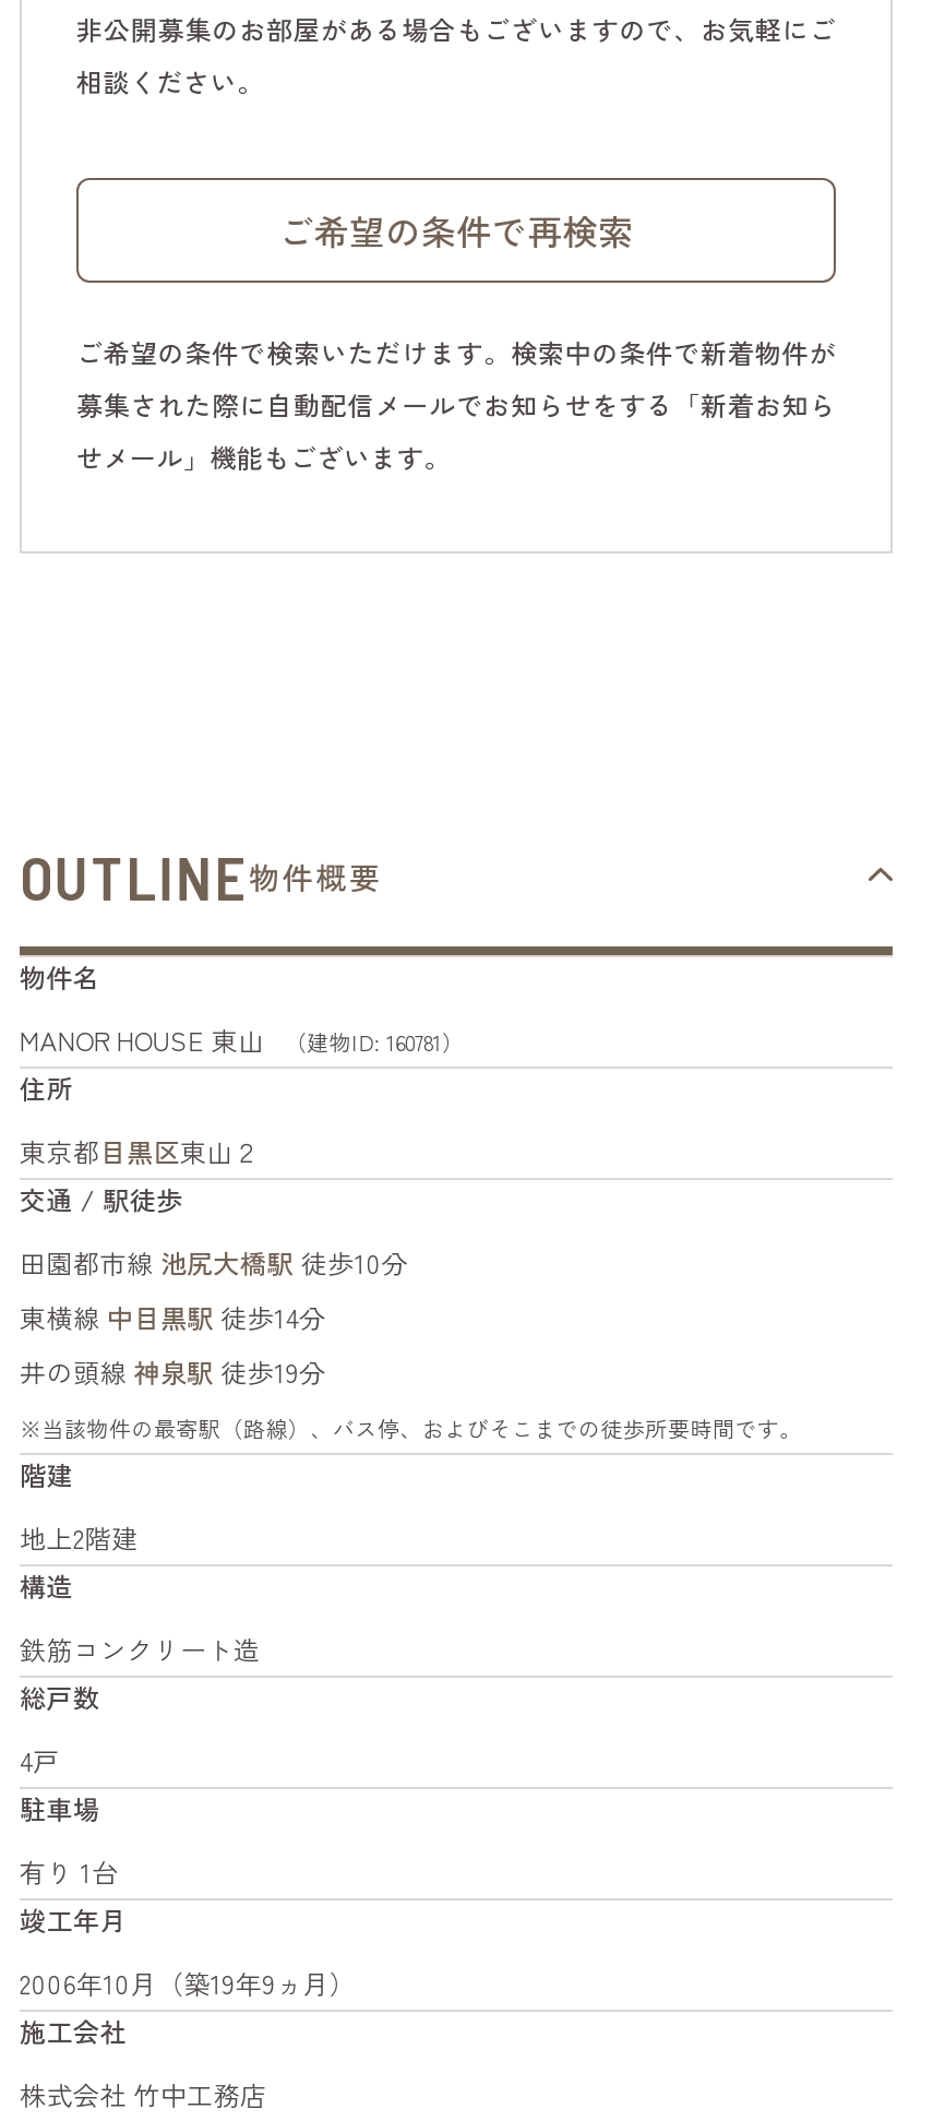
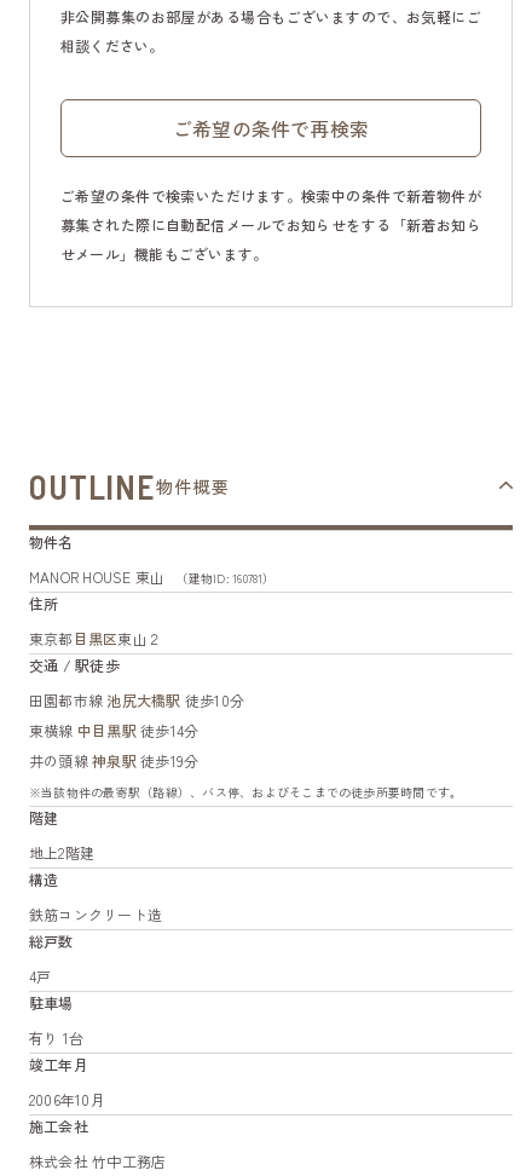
- 2006年10月（築19年9ヵ月）
+ 2006年10月
